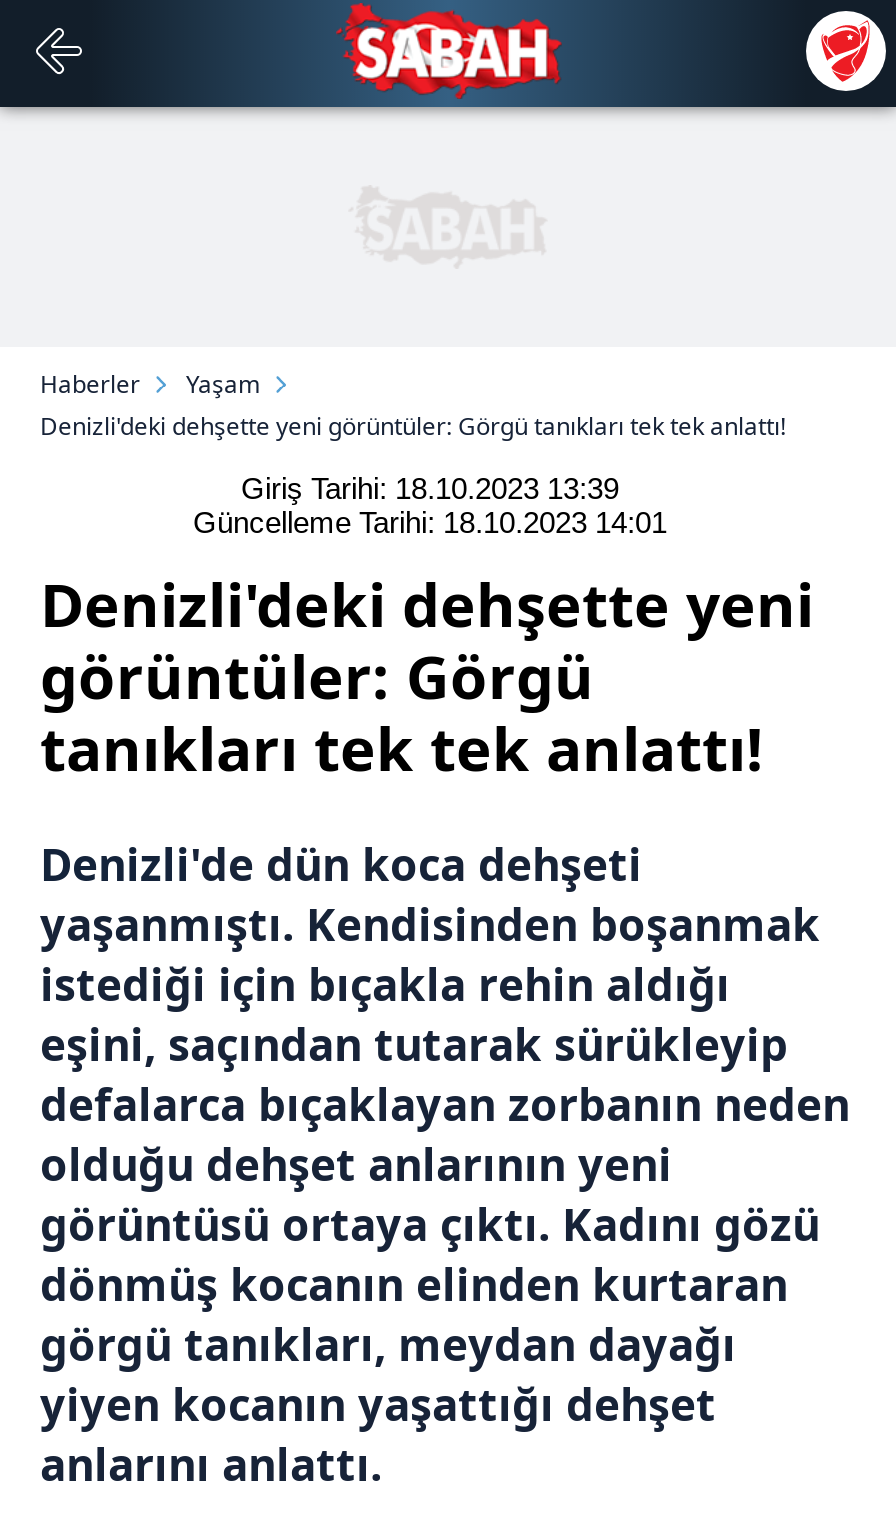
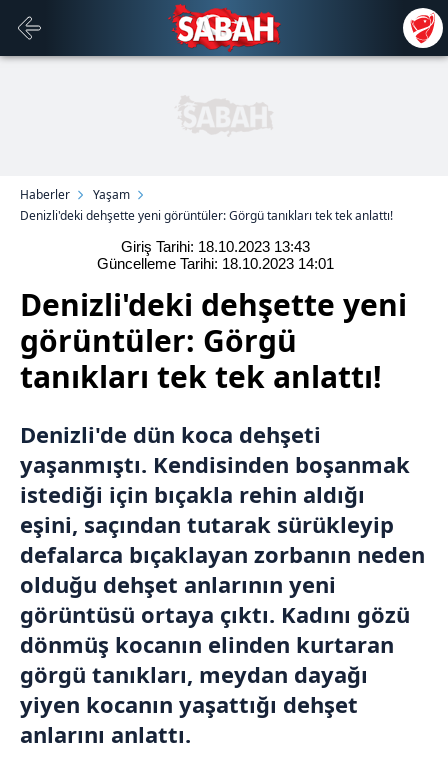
- Giriş Tarihi: 18.10.2023 13:39
+ Giriş Tarihi: 18.10.2023 13:43
